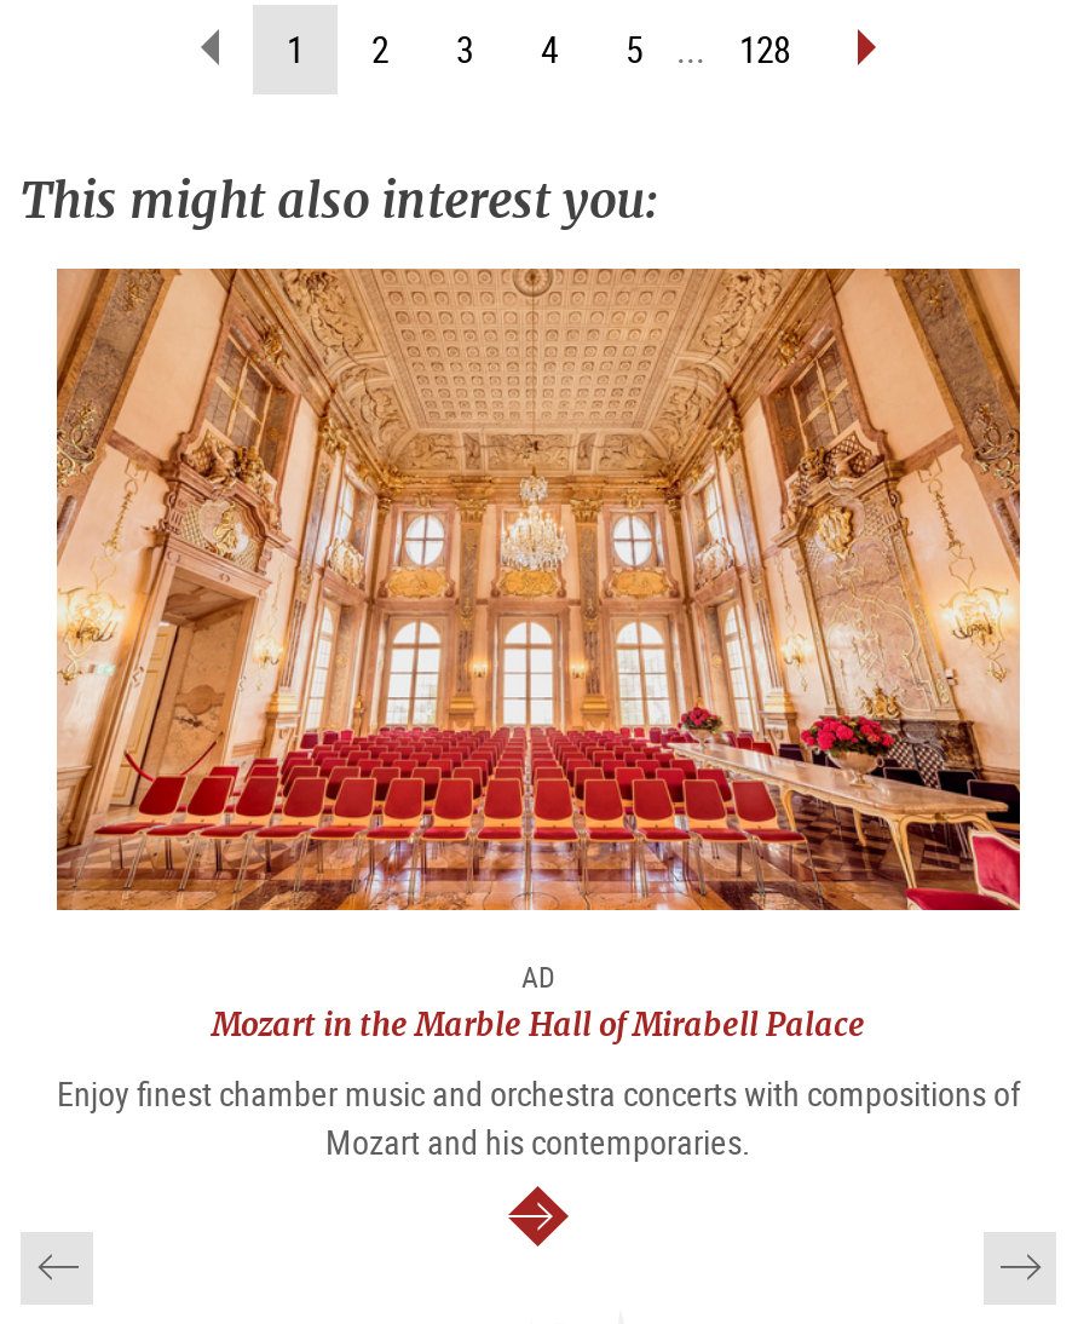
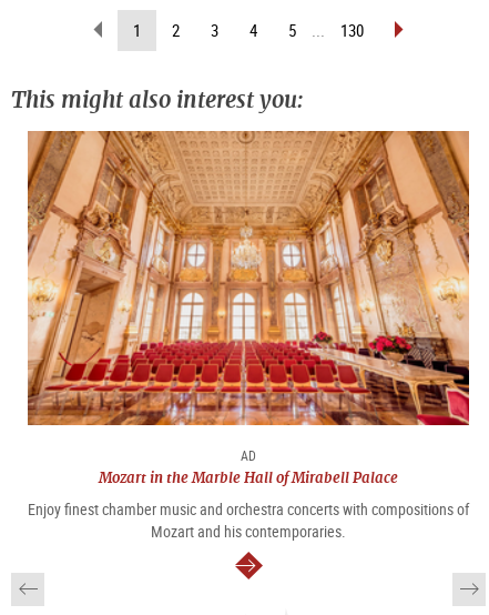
- 128
+ 130
